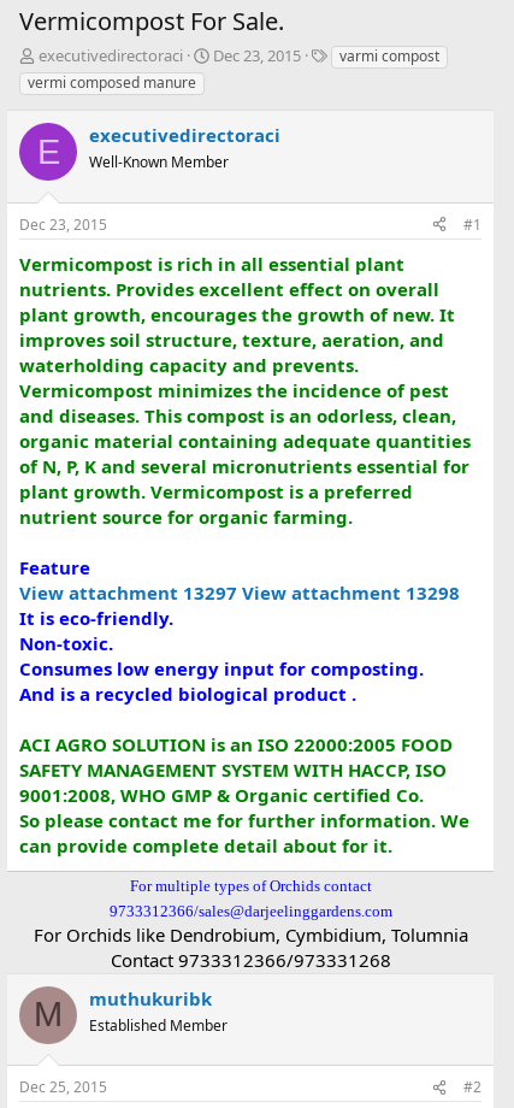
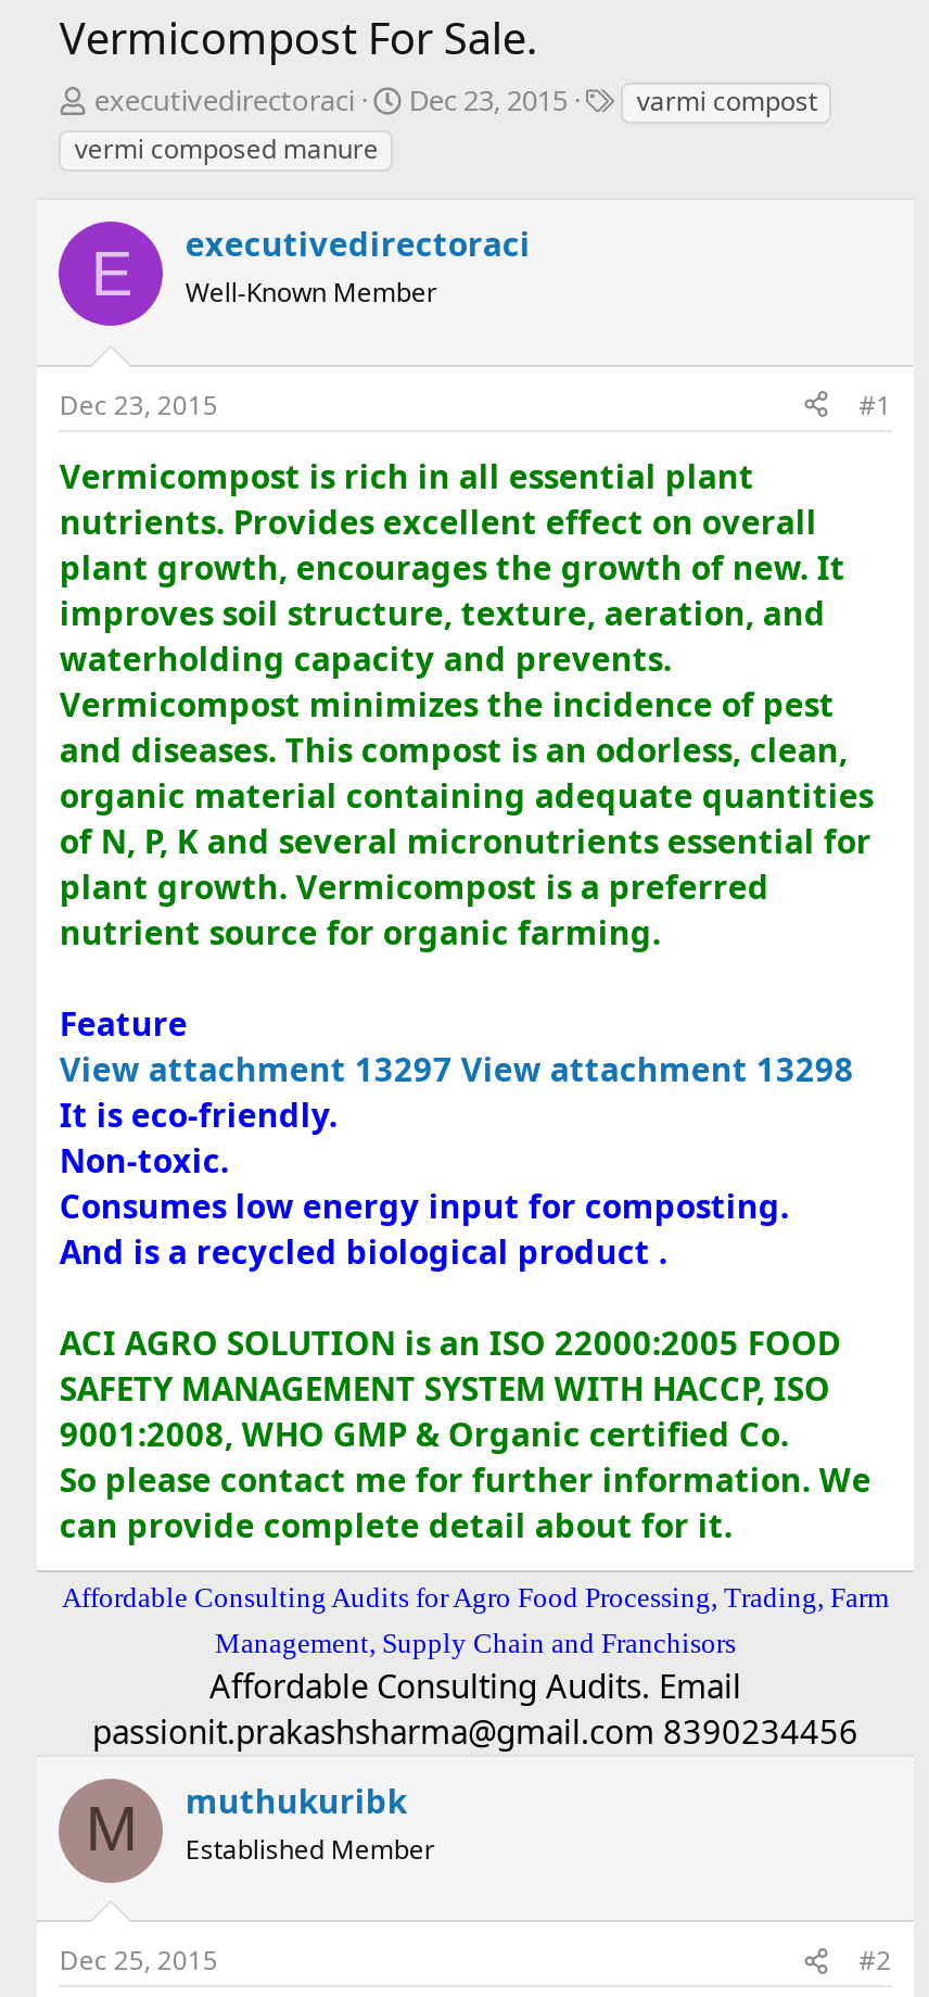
- For multiple types of Orchids contact
- 9733312366/sales@darjeelinggardens.com
- For Orchids like Dendrobium, Cymbidium, Tolumnia
- Contact 9733312366/973331268
+ Affordable Consulting Audits for Agro Food Processing, Trading, Farm
+ Management, Supply Chain and Franchisors
+ Affordable Consulting Audits. Email
+ passionit.prakashsharma@gmail.com 8390234456
